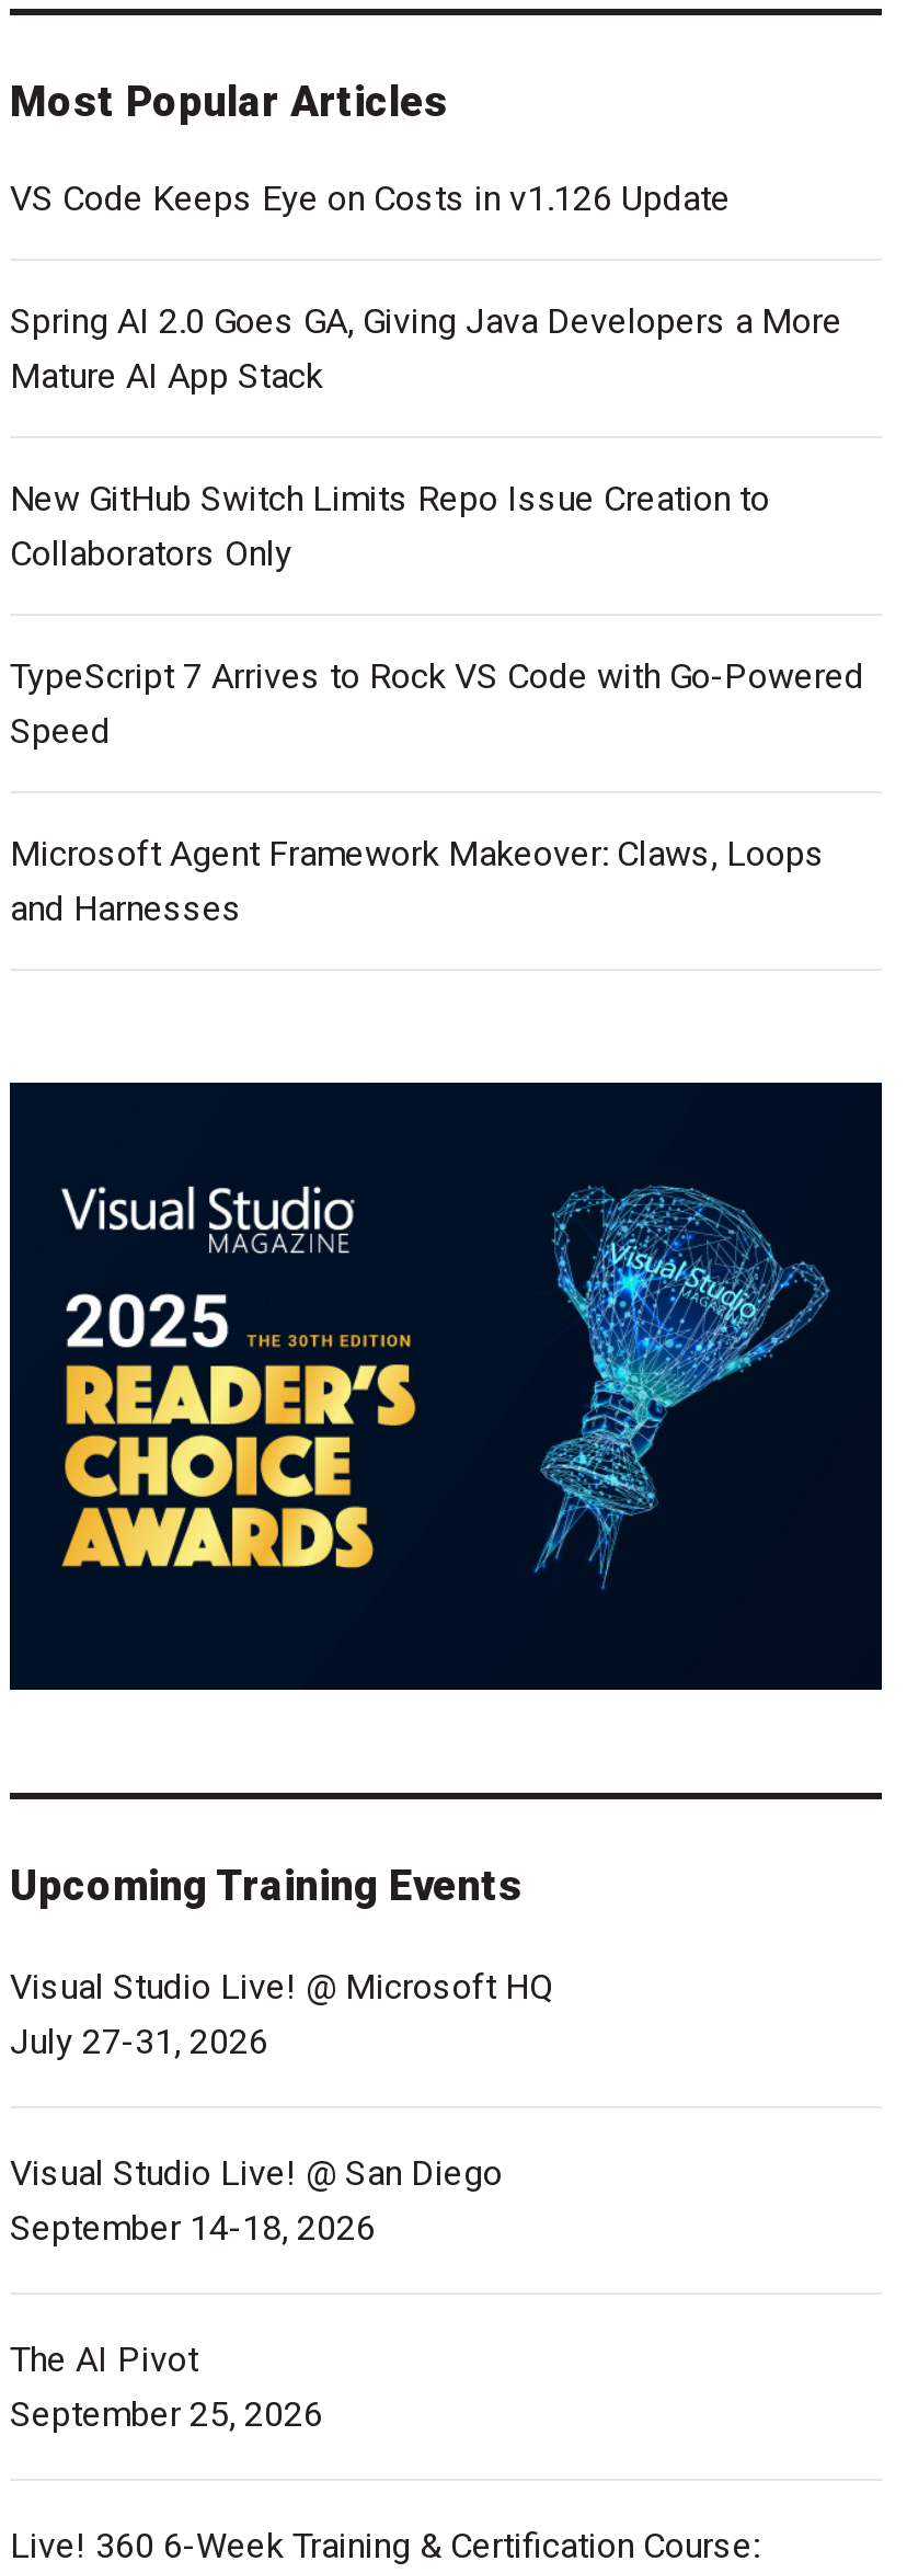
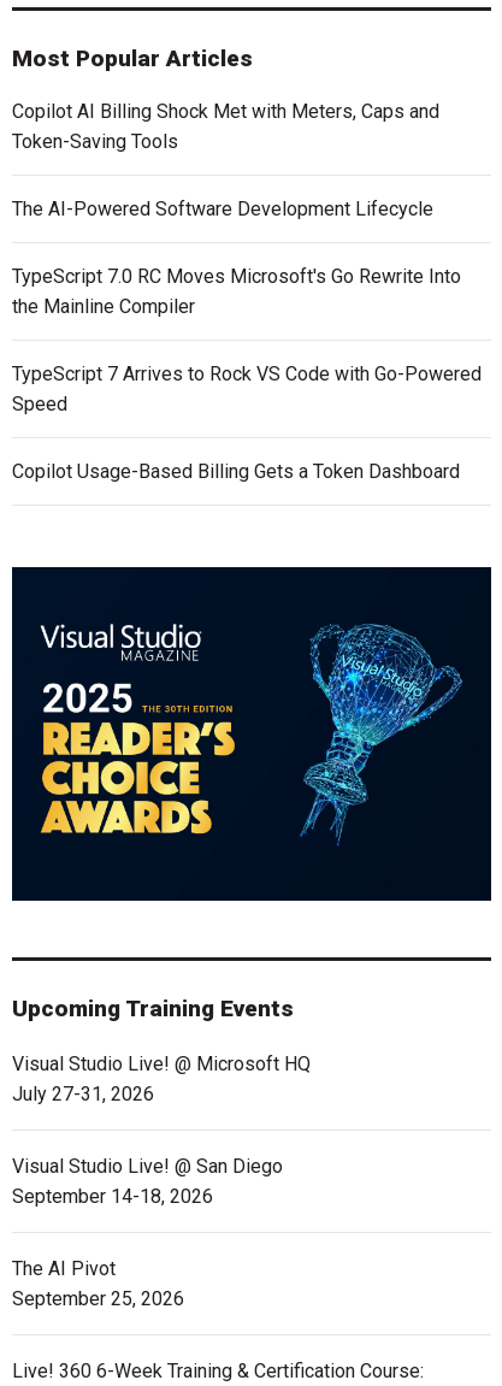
- VS Code Keeps Eye on Costs in v1.126 Update
+ Copilot AI Billing Shock Met with Meters, Caps and
+ Token-Saving Tools

- Spring AI 2.0 Goes GA, Giving Java Developers a More
- Mature AI App Stack
+ The AI-Powered Software Development Lifecycle

- New GitHub Switch Limits Repo Issue Creation to
- Collaborators Only
+ TypeScript 7.0 RC Moves Microsoft's Go Rewrite Into
+ the Mainline Compiler

- Microsoft Agent Framework Makeover: Claws, Loops
- and Harnesses
+ Copilot Usage-Based Billing Gets a Token Dashboard
